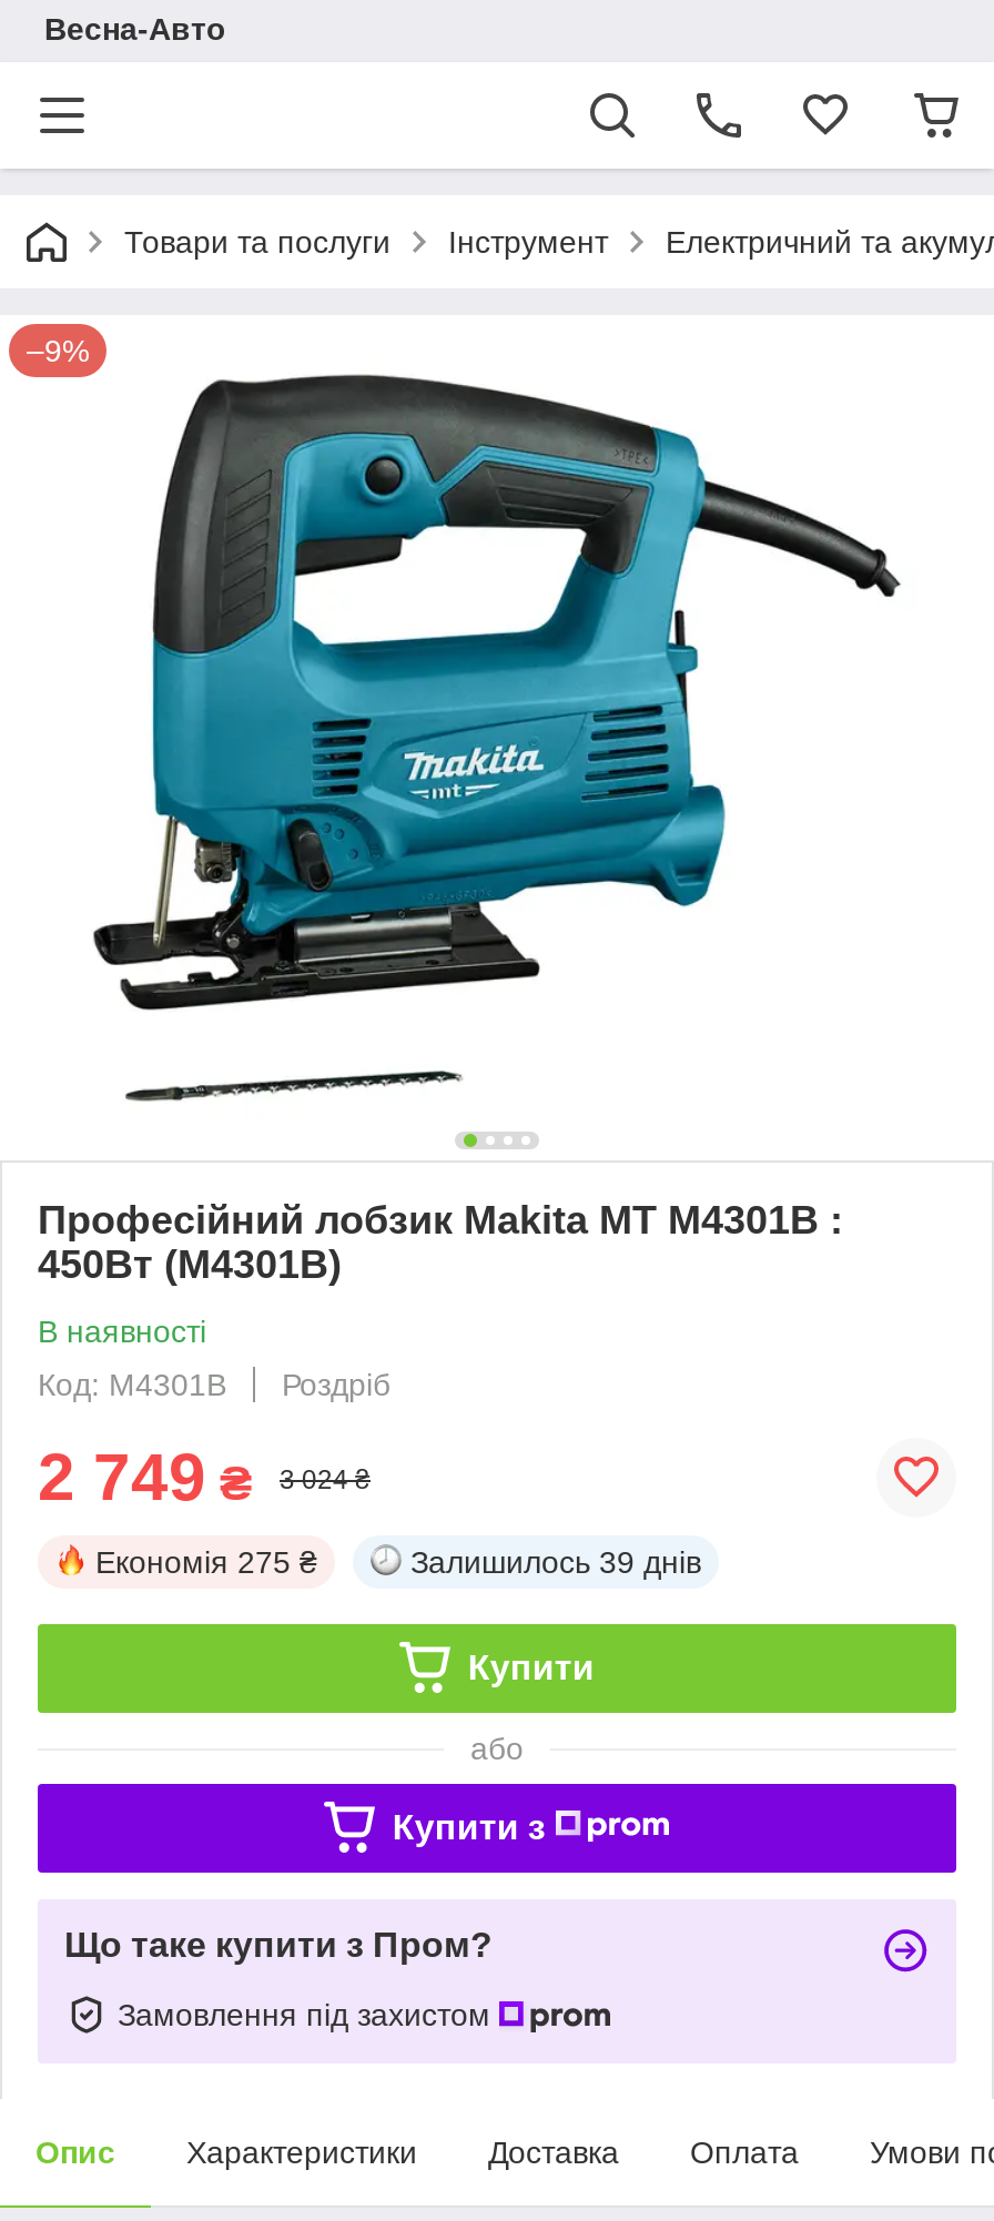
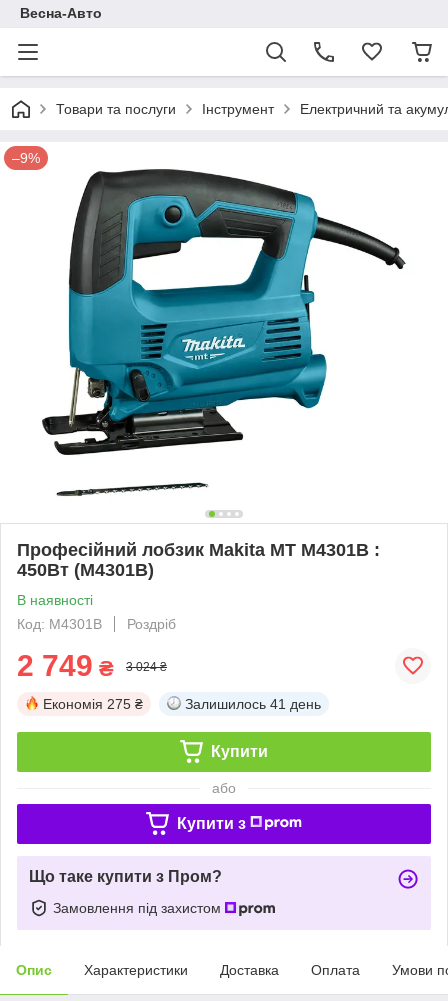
- Залишилось 39 днів
+ Залишилось 41 день
